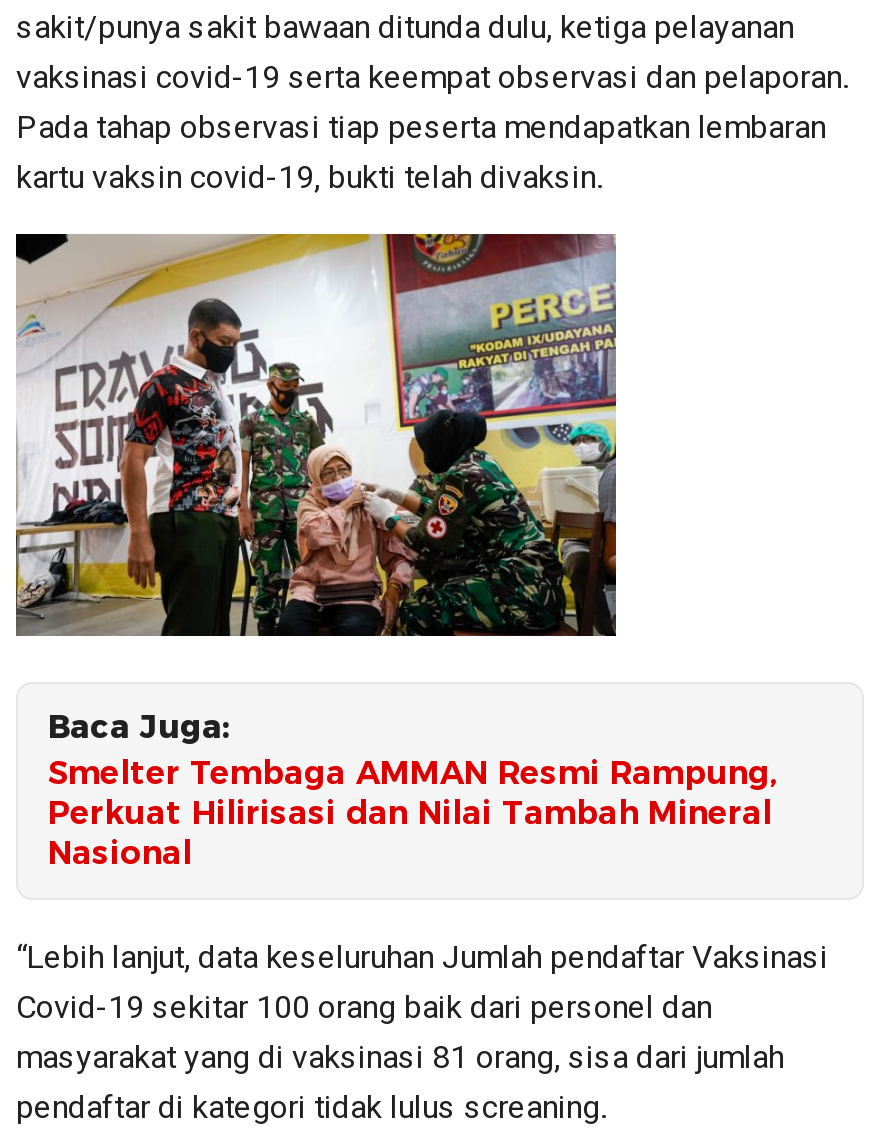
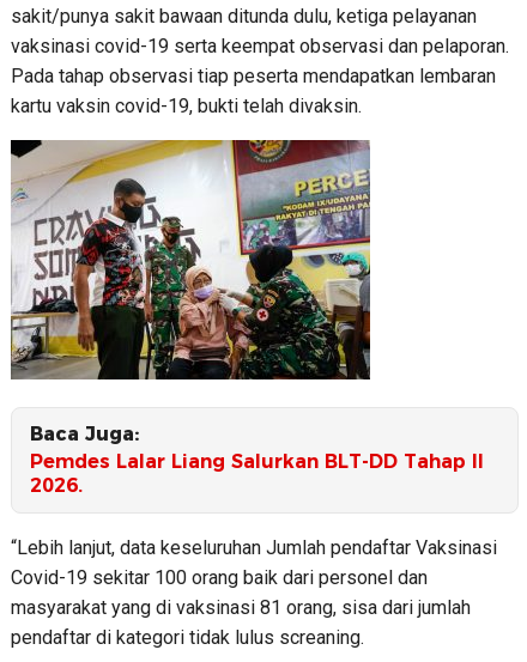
- Smelter Tembaga AMMAN Resmi Rampung,
- Perkuat Hilirisasi dan Nilai Tambah Mineral
- Nasional
+ Pemdes Lalar Liang Salurkan BLT-DD Tahap II
+ 2026.
